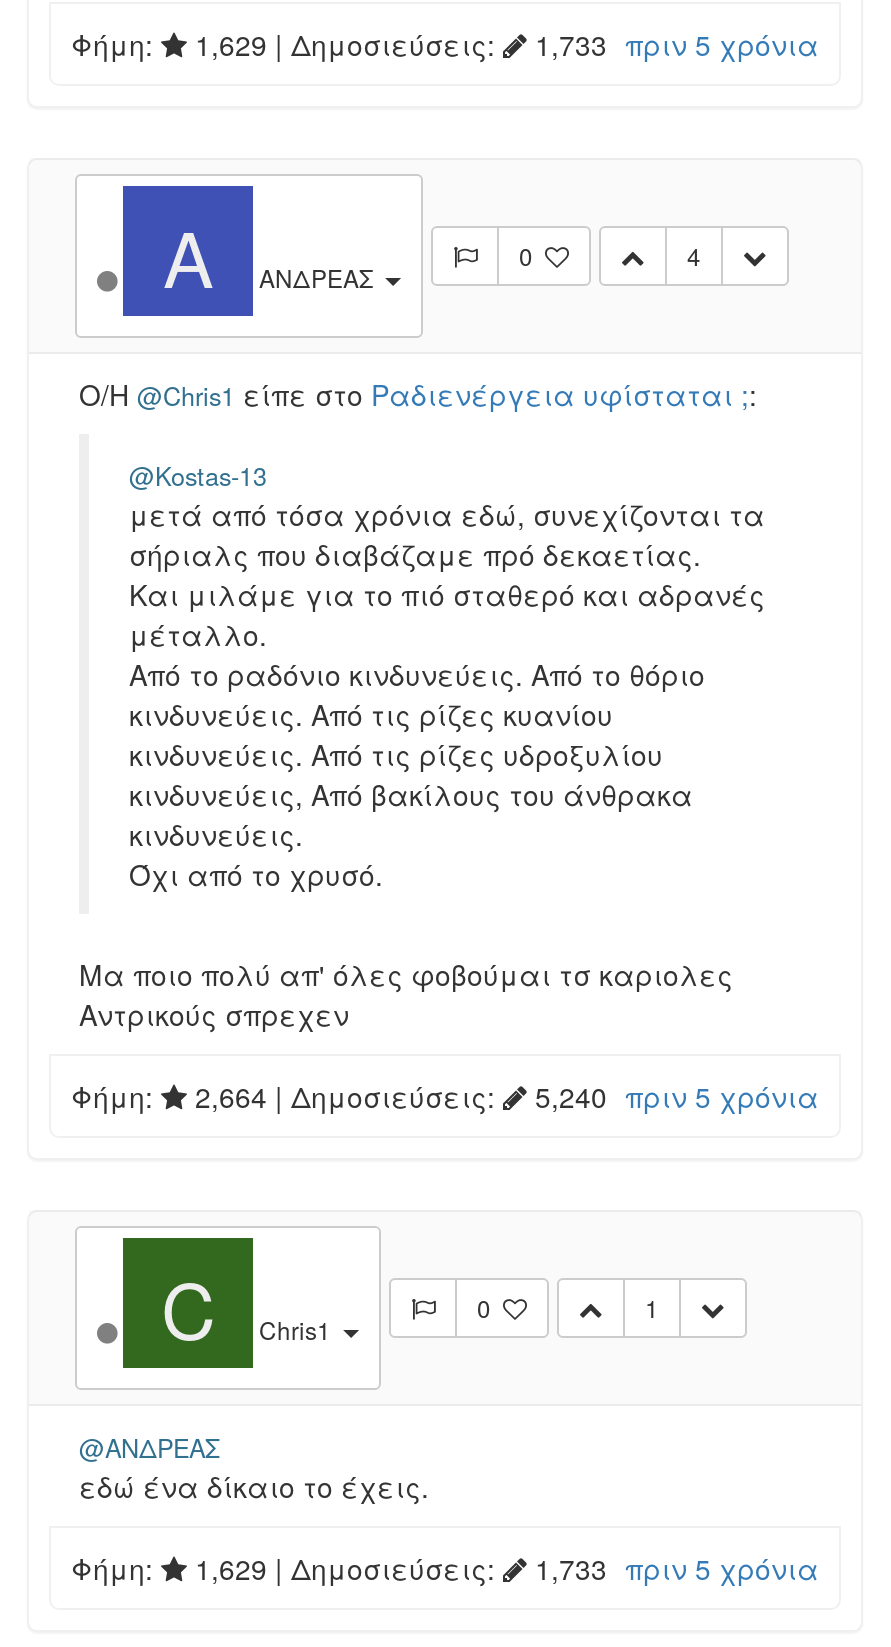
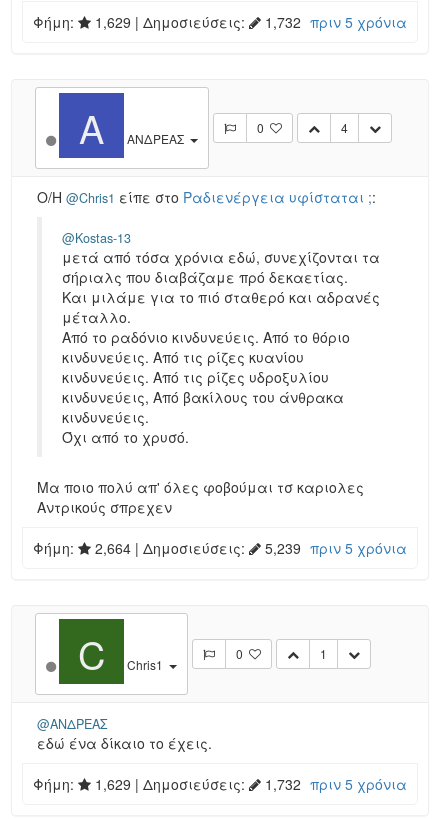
- 1,733
+ 1,732

- 5,240
+ 5,239

- 1,733
+ 1,732
